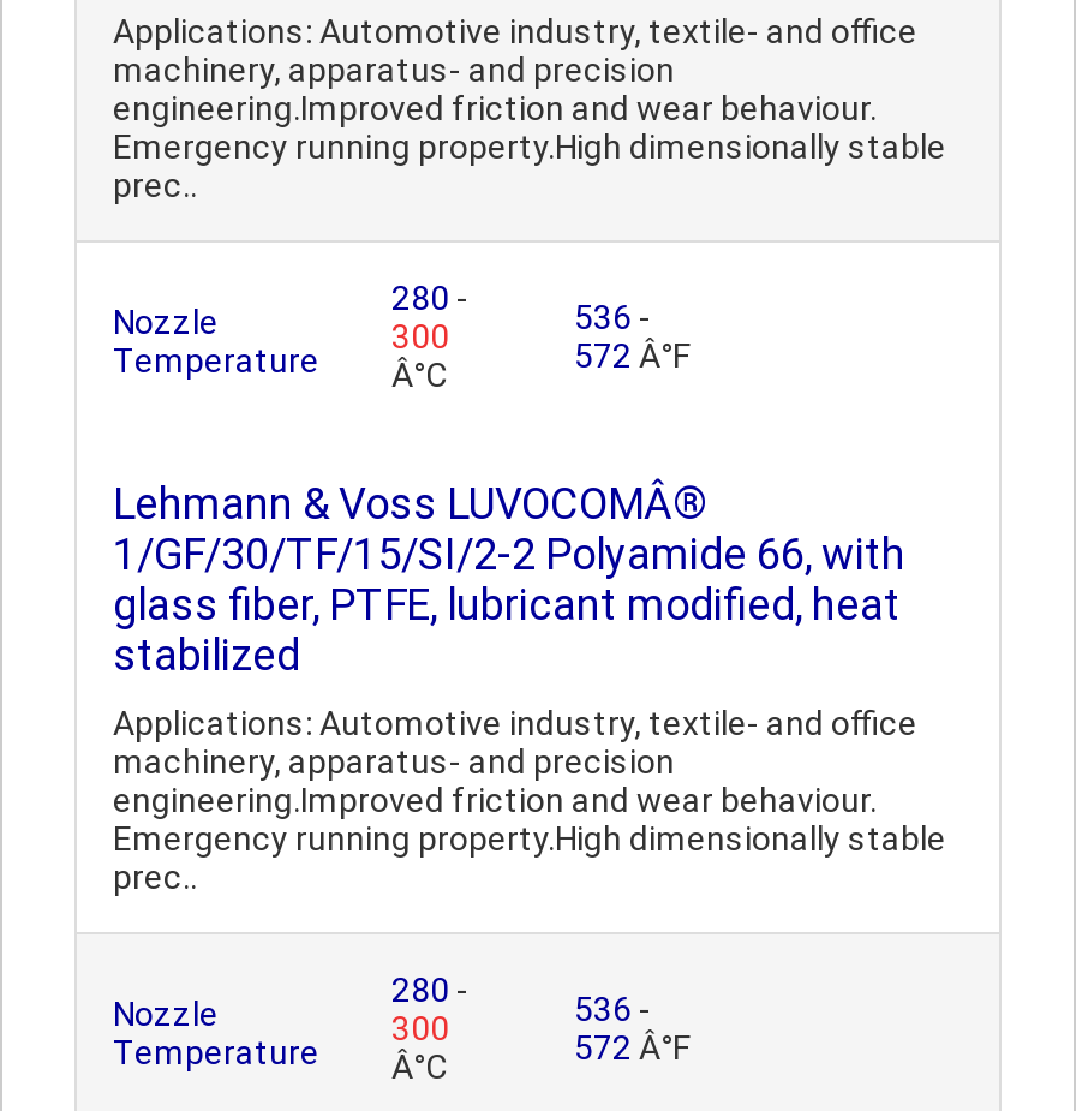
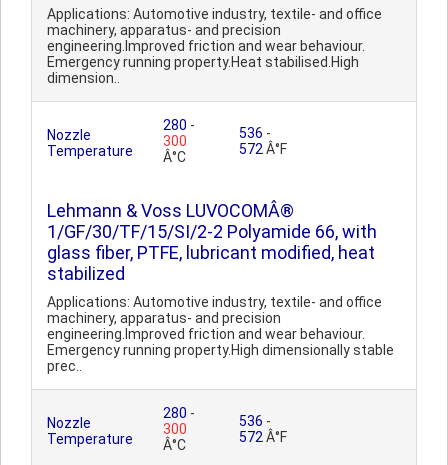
- Emergency running property.High dimensionally stable
- prec..
+ Emergency running property.Heat stabilised.High
+ dimension..
